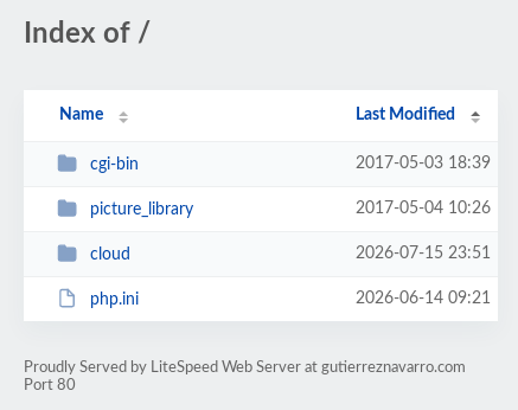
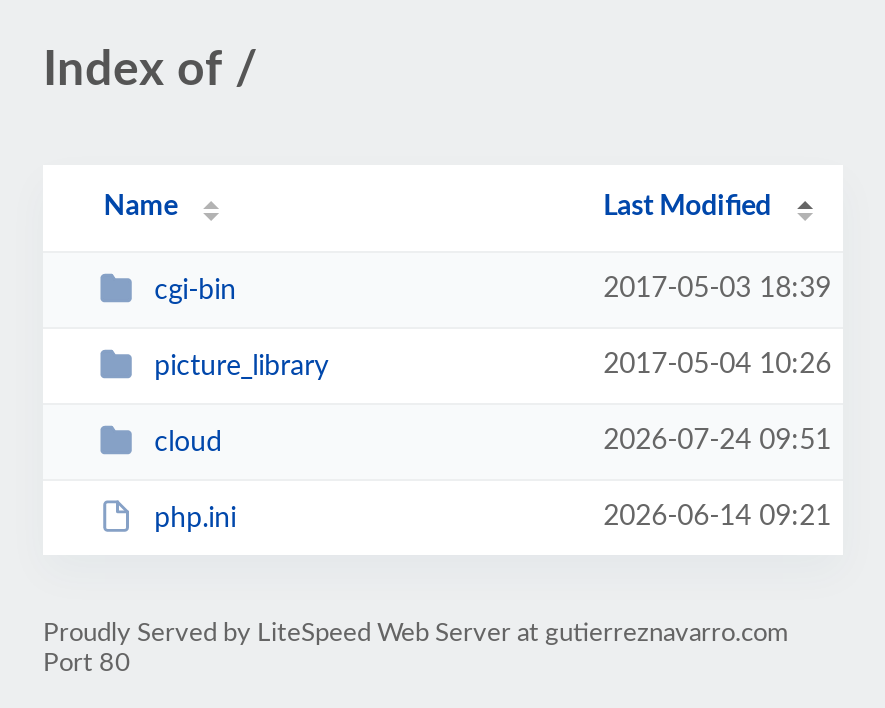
- 2026-07-15 23:51
+ 2026-07-24 09:51
